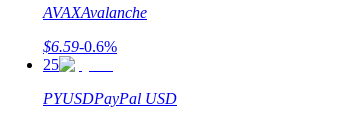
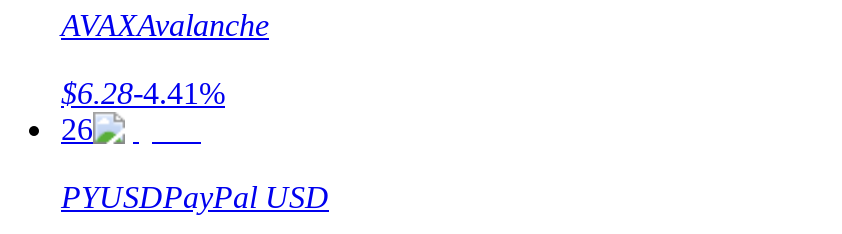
- $6.59-0.6%
+ $6.28-4.41%

- 25
+ 26
